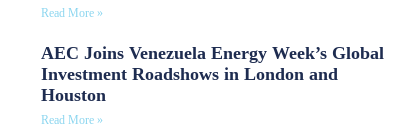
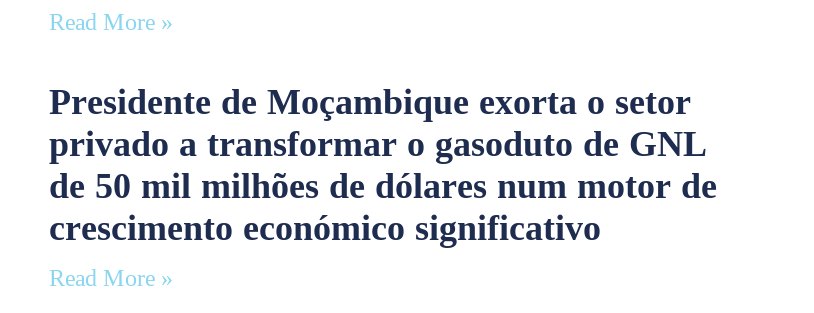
- AEC Joins Venezuela Energy Week’s Global
- Investment Roadshows in London and
- Houston
+ Presidente de Moçambique exorta o setor
+ privado a transformar o gasoduto de GNL
+ de 50 mil milhões de dólares num motor de
+ crescimento económico significativo
